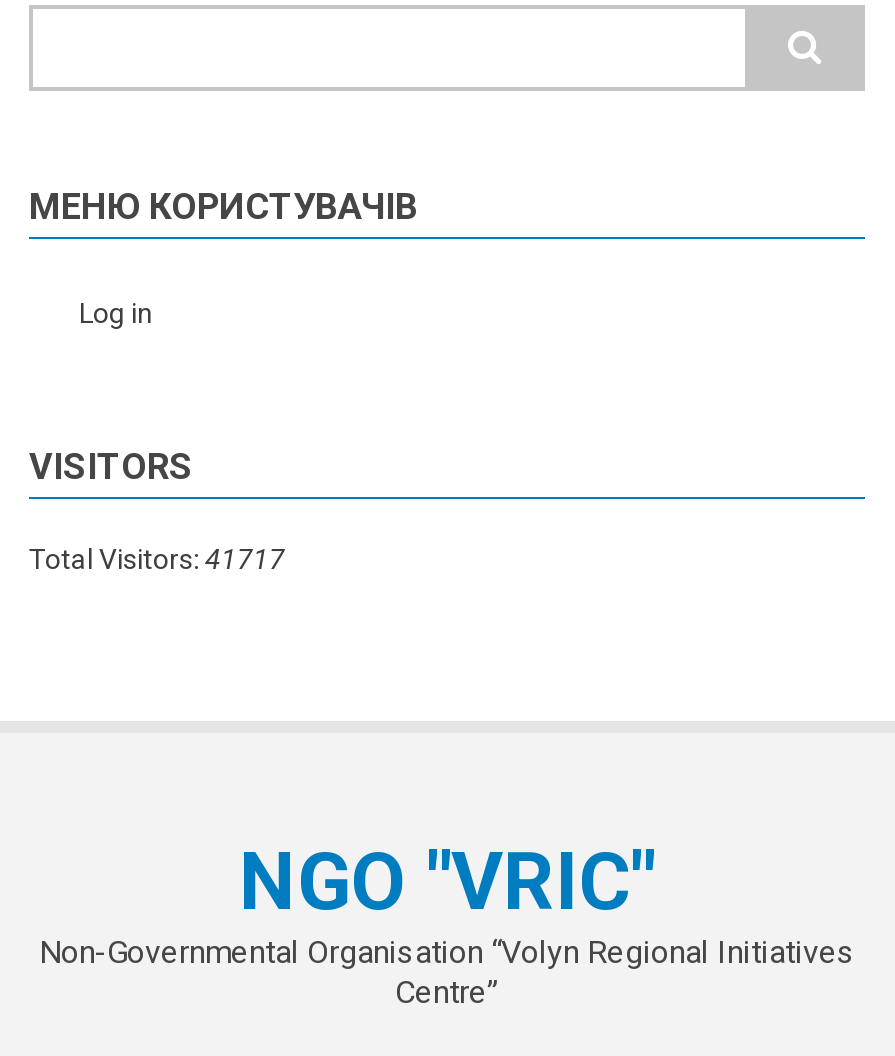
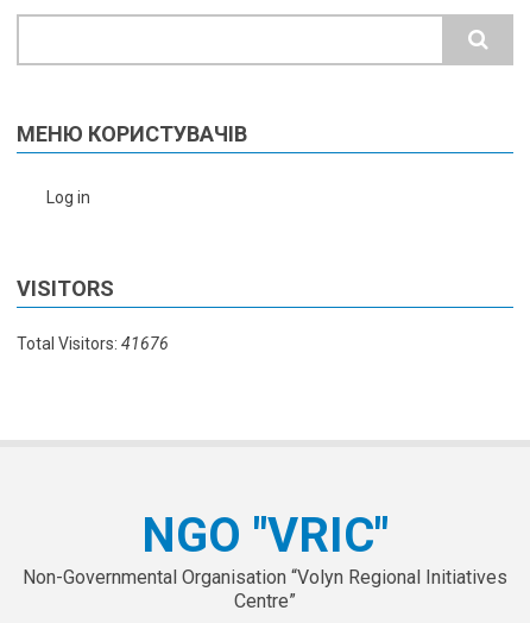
- Total Visitors: 41717
+ Total Visitors: 41676
